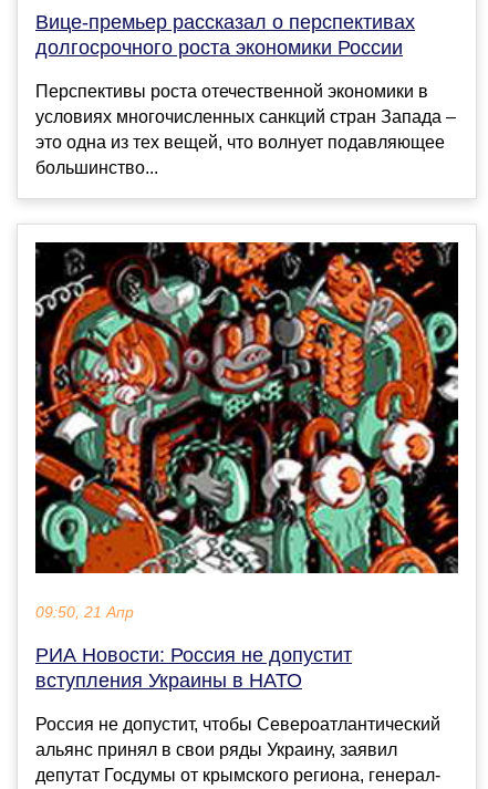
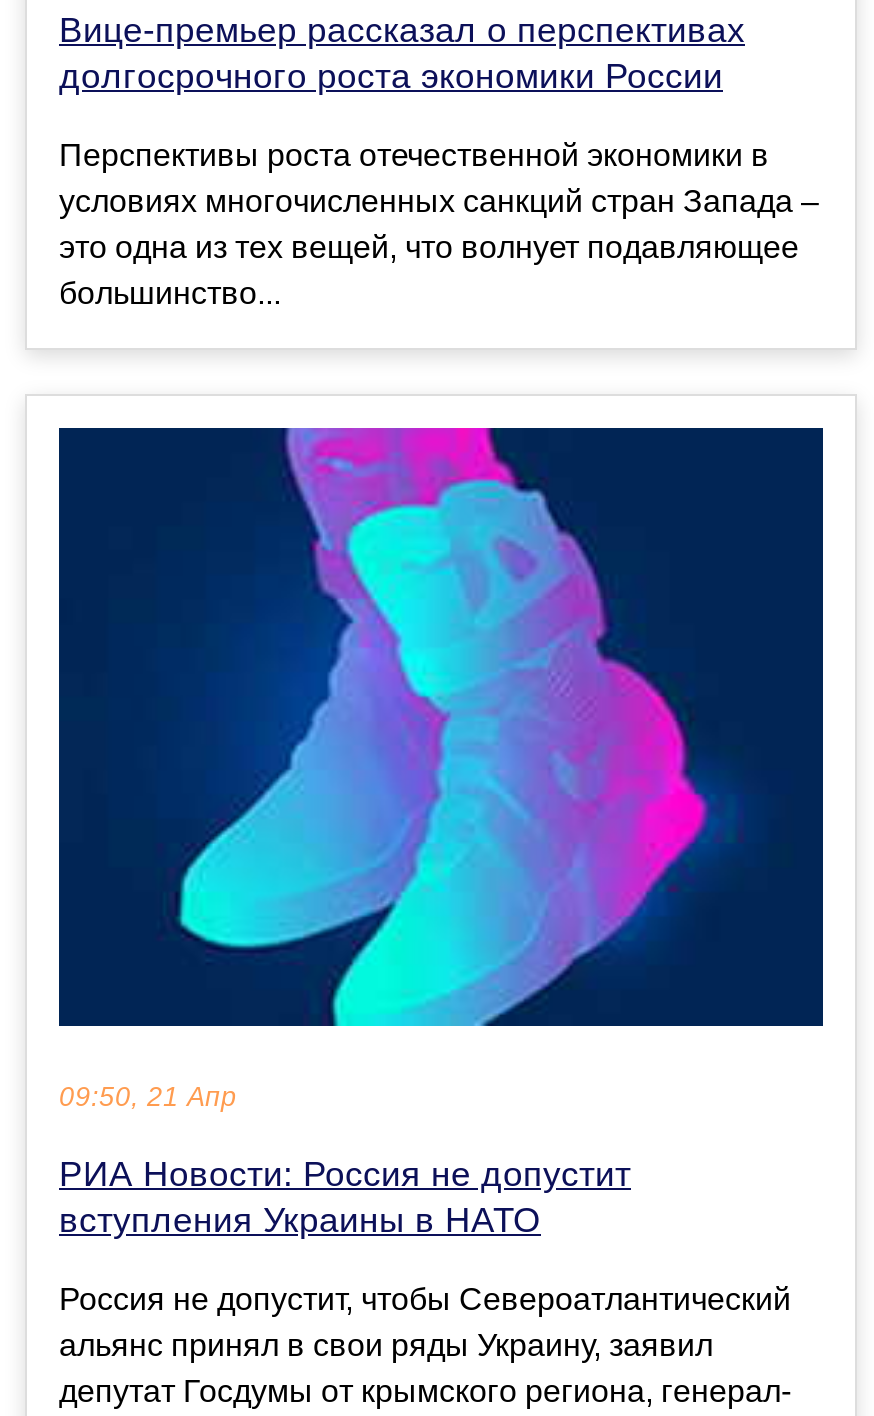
- [image]
+ [image]
